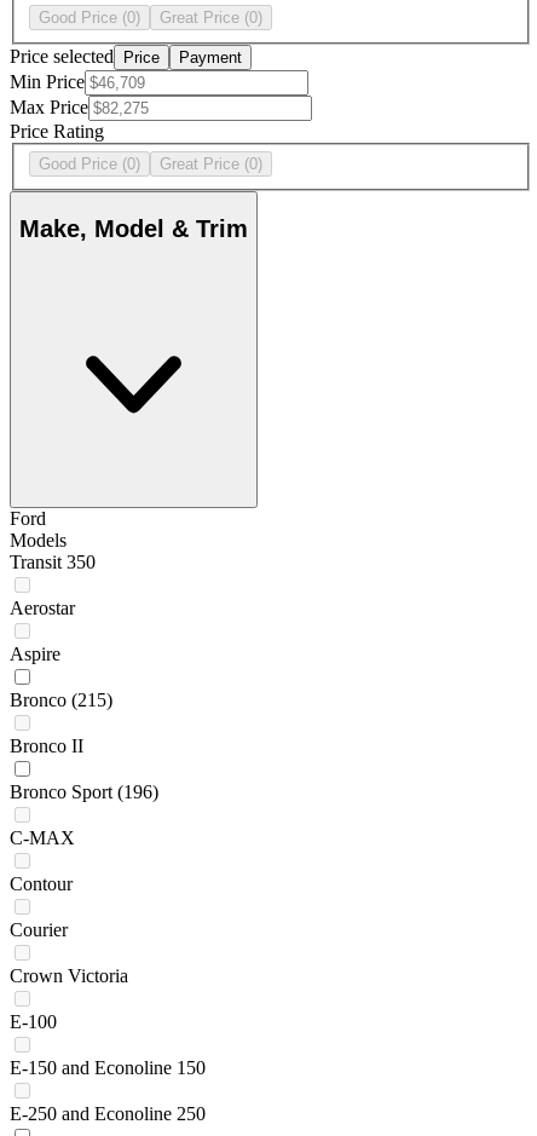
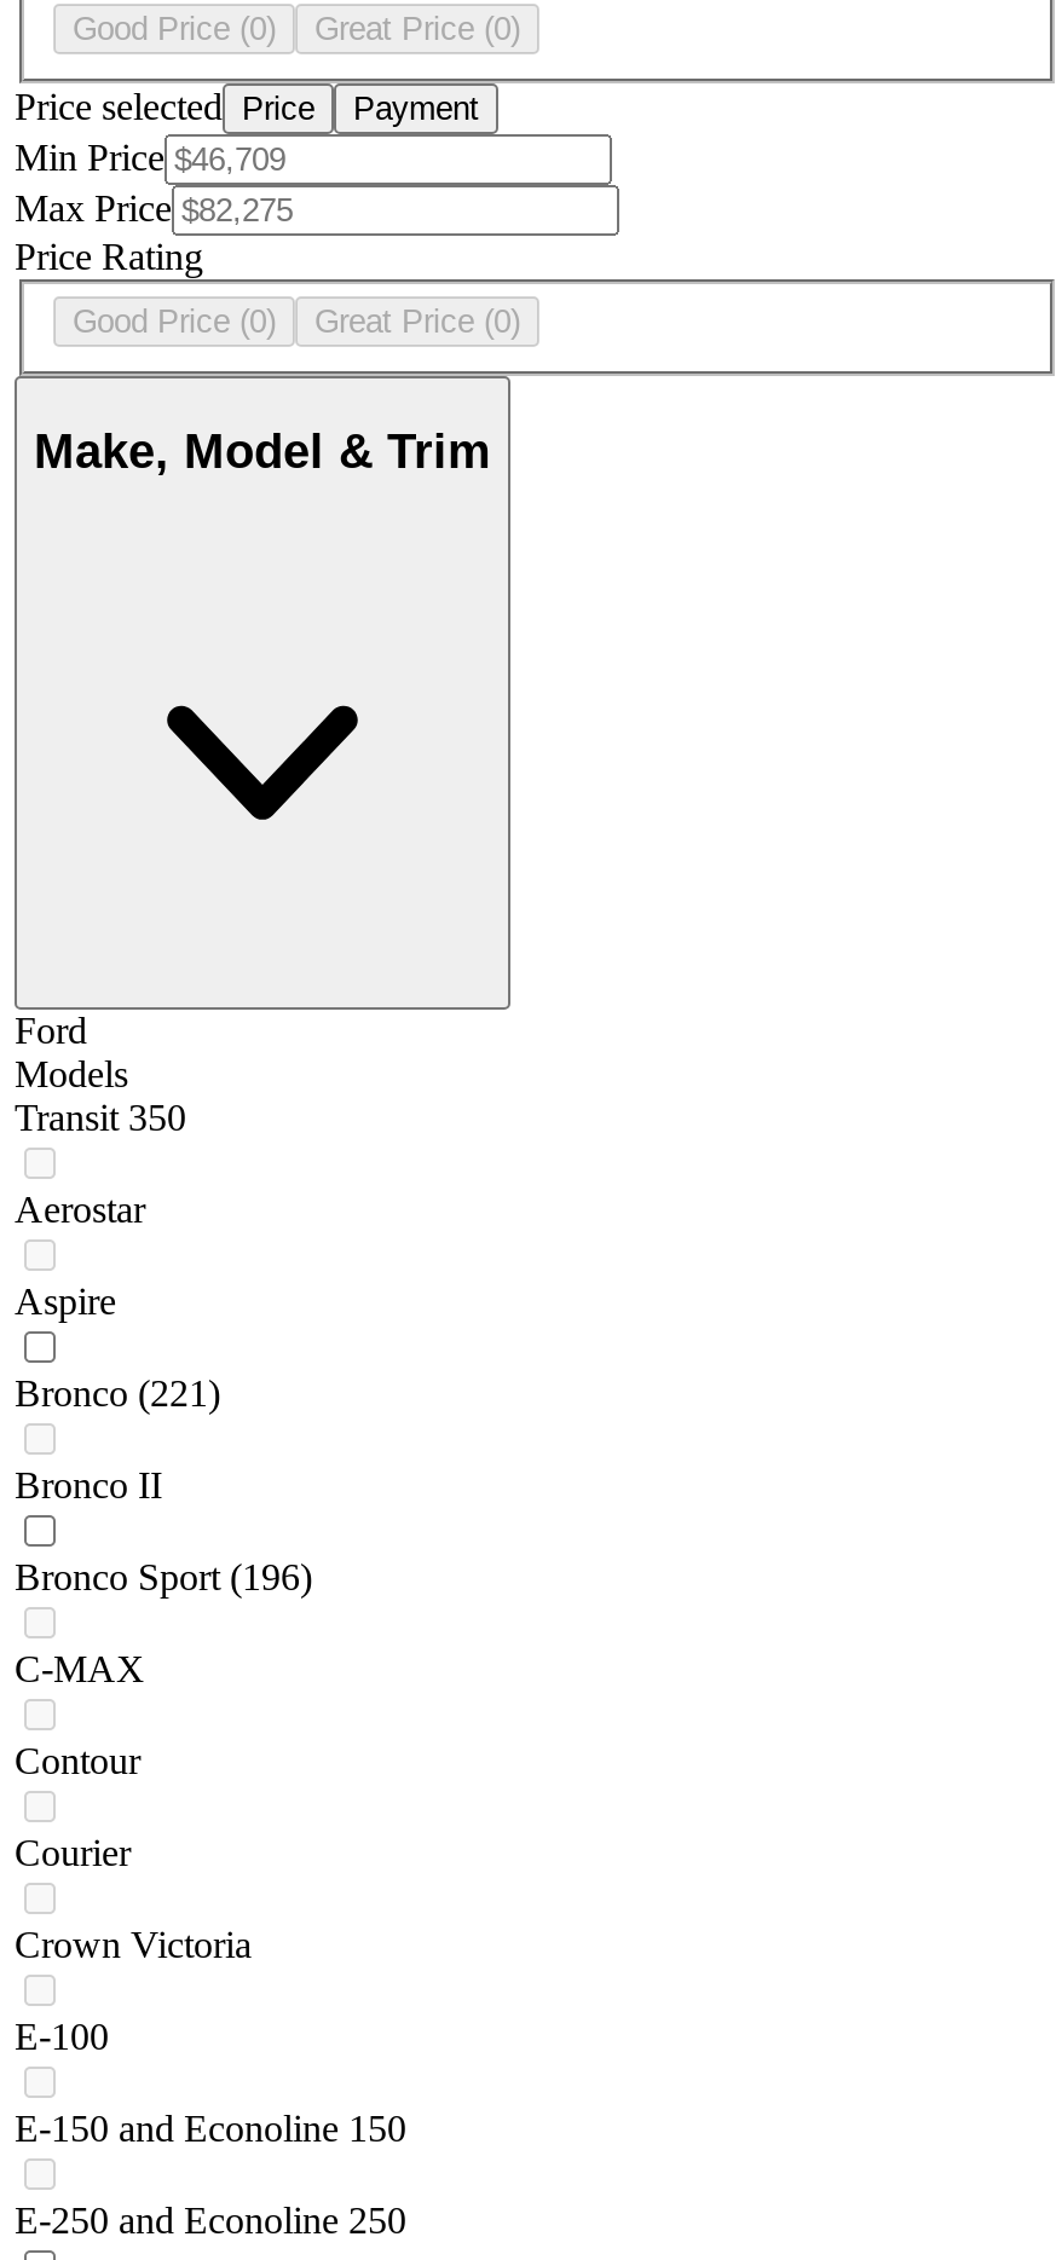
- Bronco (215)
+ Bronco (221)
